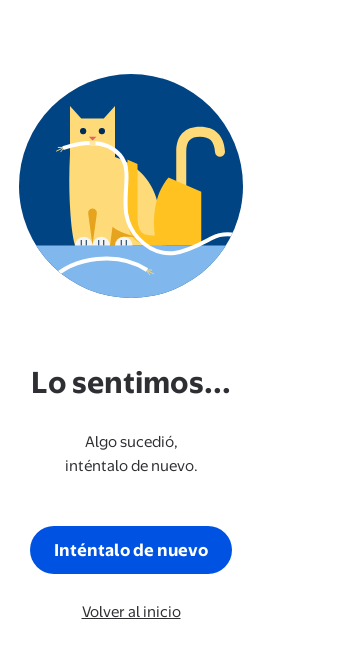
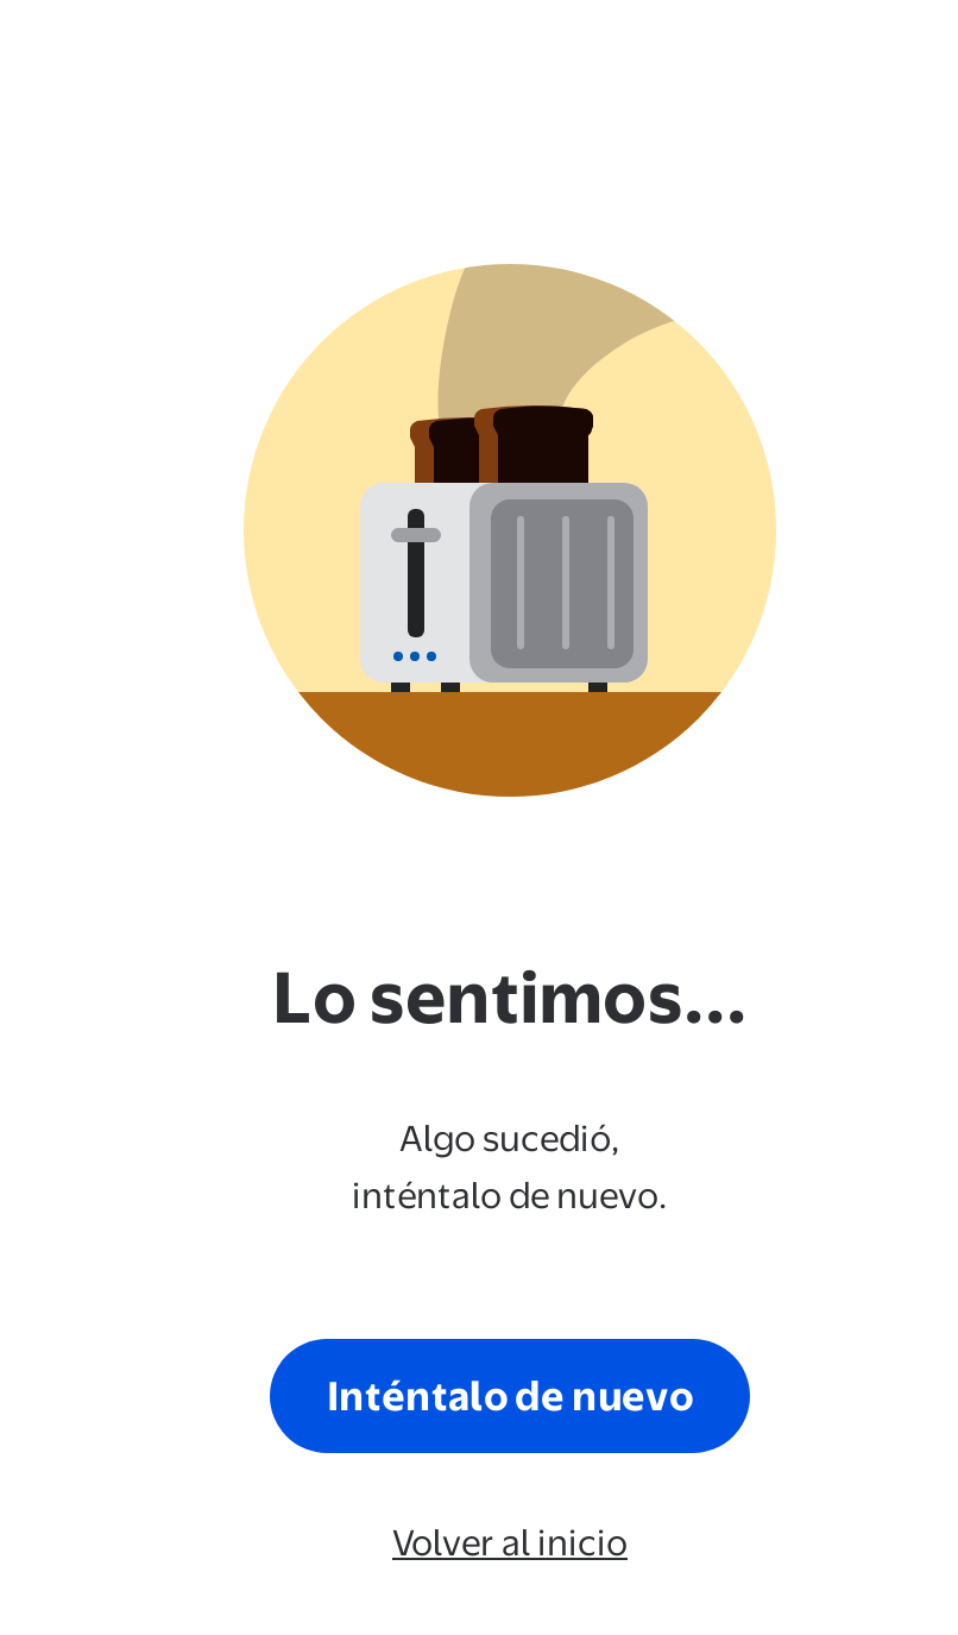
- [image]
+ [image]
